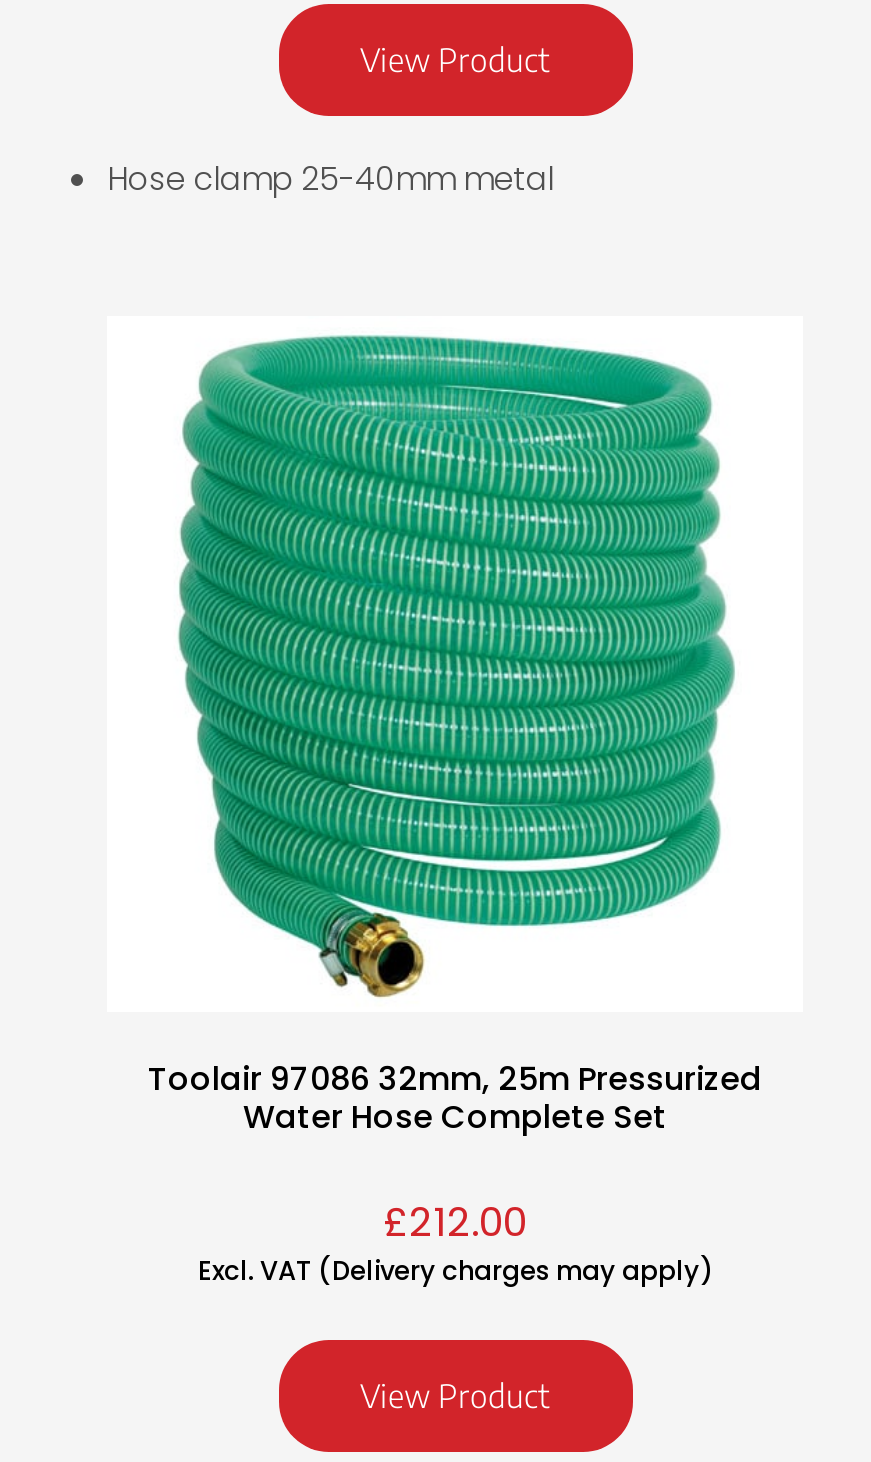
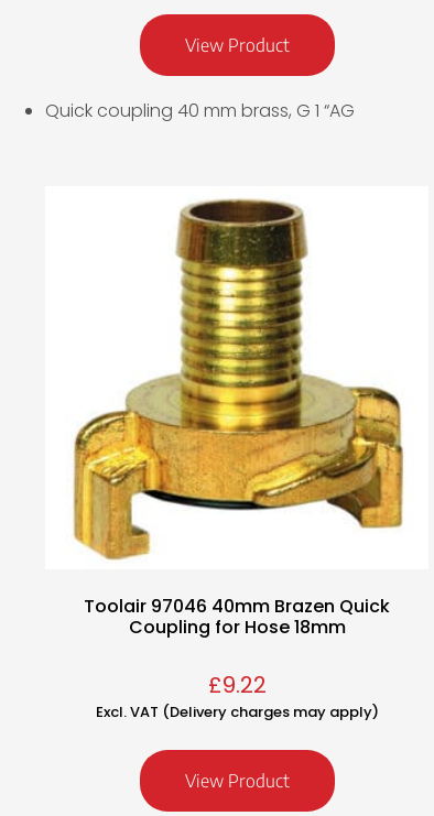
- Hose clamp 25-40mm metal
+ Quick coupling 40 mm brass, G 1 “AG

- [image]
- Toolair 97086 32mm, 25m Pressurized
- Water Hose Complete Set
+ [image]
+ Toolair 97046 40mm Brazen Quick
+ Coupling for Hose 18mm

- £212.00
+ £9.22
